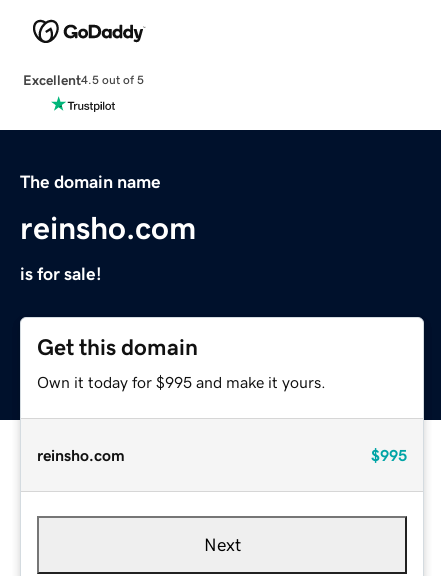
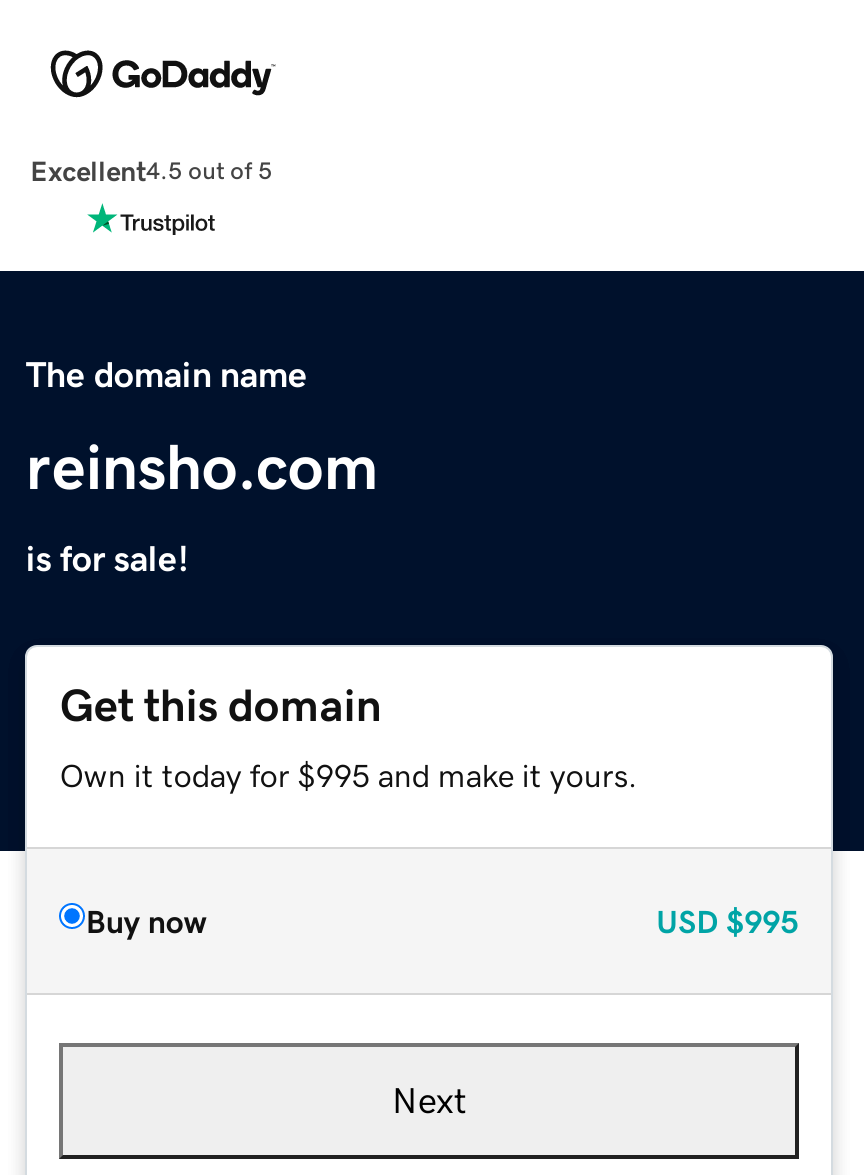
- reinsho.com
- $995
+ Buy now
+ USD $995
